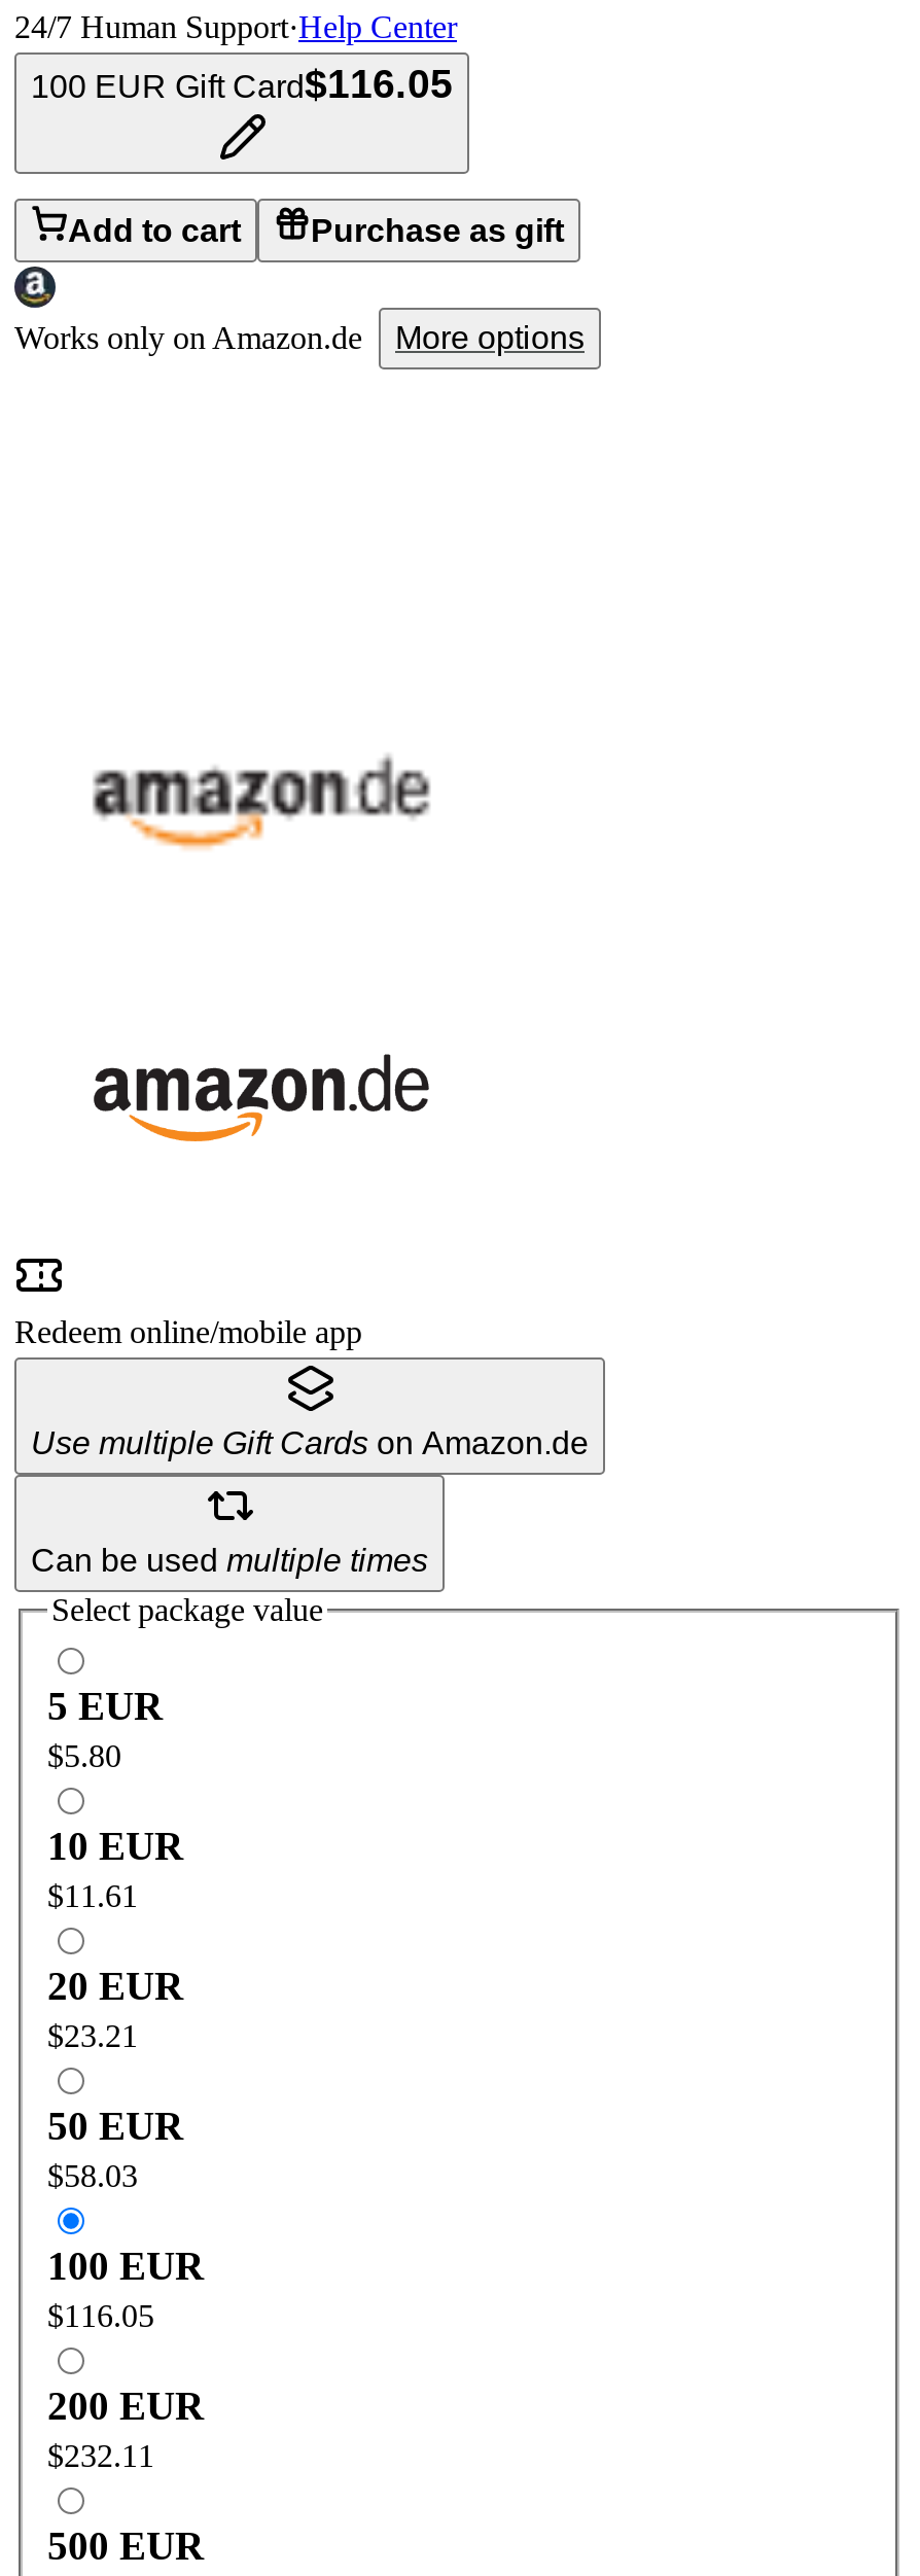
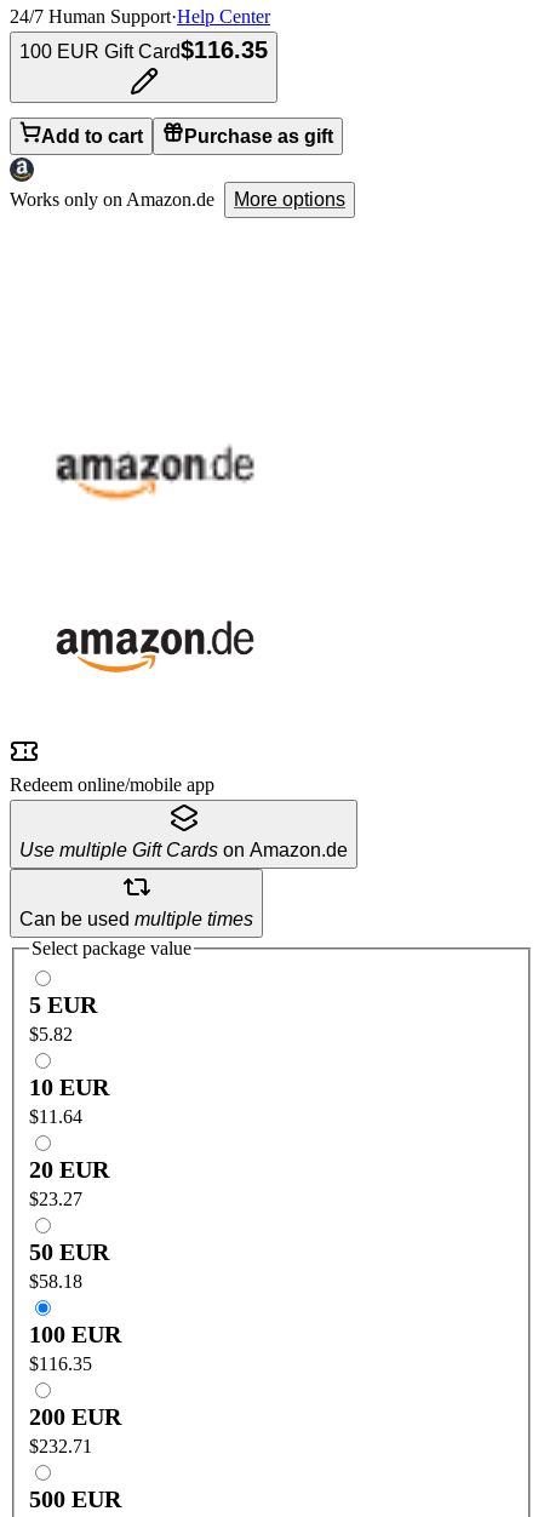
- 100 EUR Gift Card$116.05
+ 100 EUR Gift Card$116.35

- $5.80
+ $5.82

- $11.61
+ $11.64

- $23.21
+ $23.27

- $58.03
+ $58.18

- $116.05
+ $116.35

- $232.11
+ $232.71
